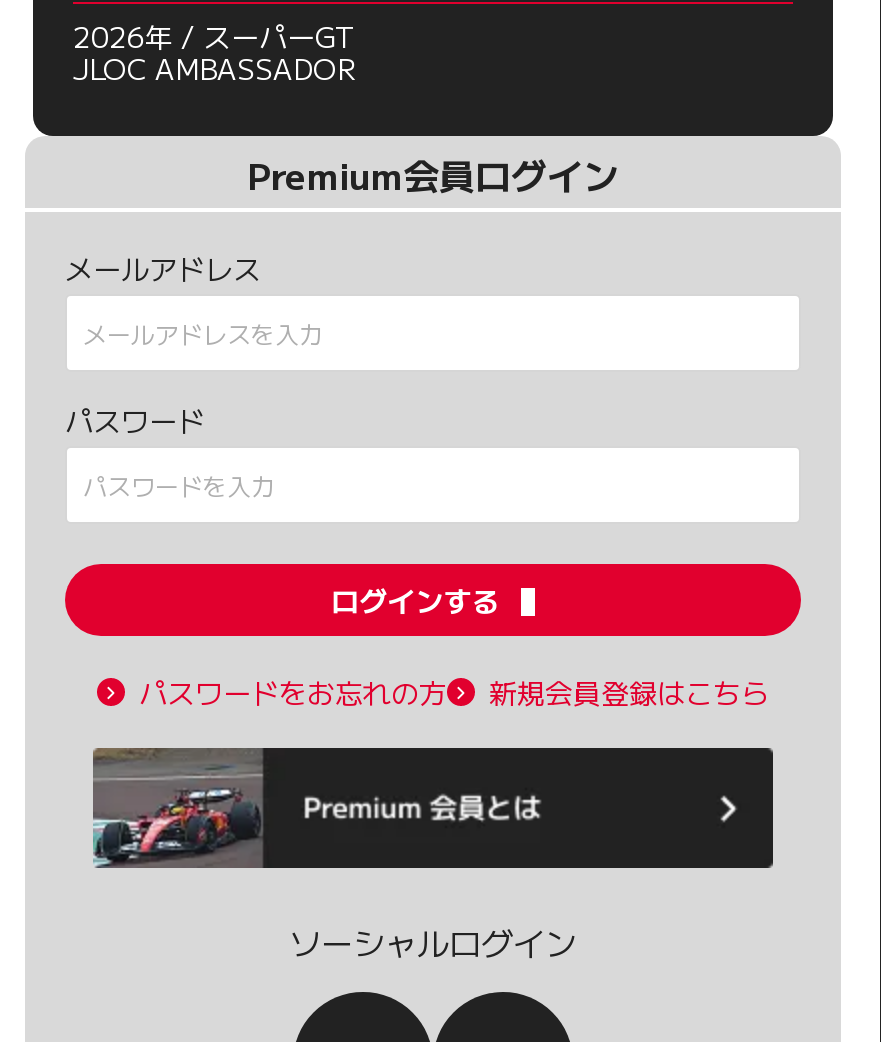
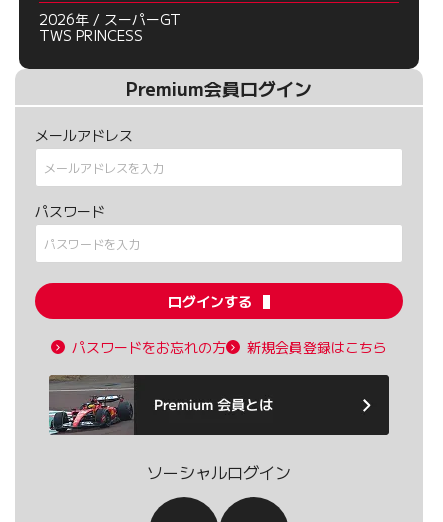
- JLOC AMBASSADOR
+ TWS PRINCESS
